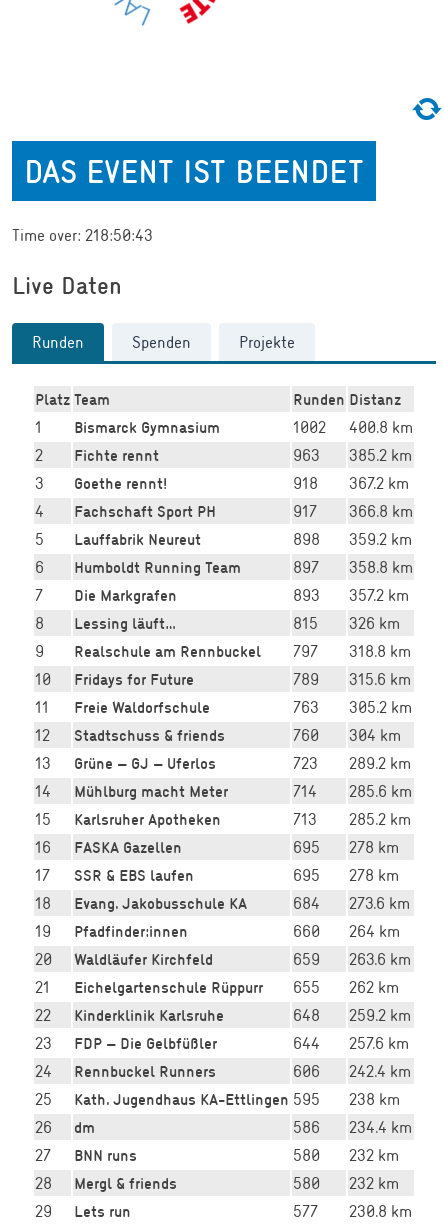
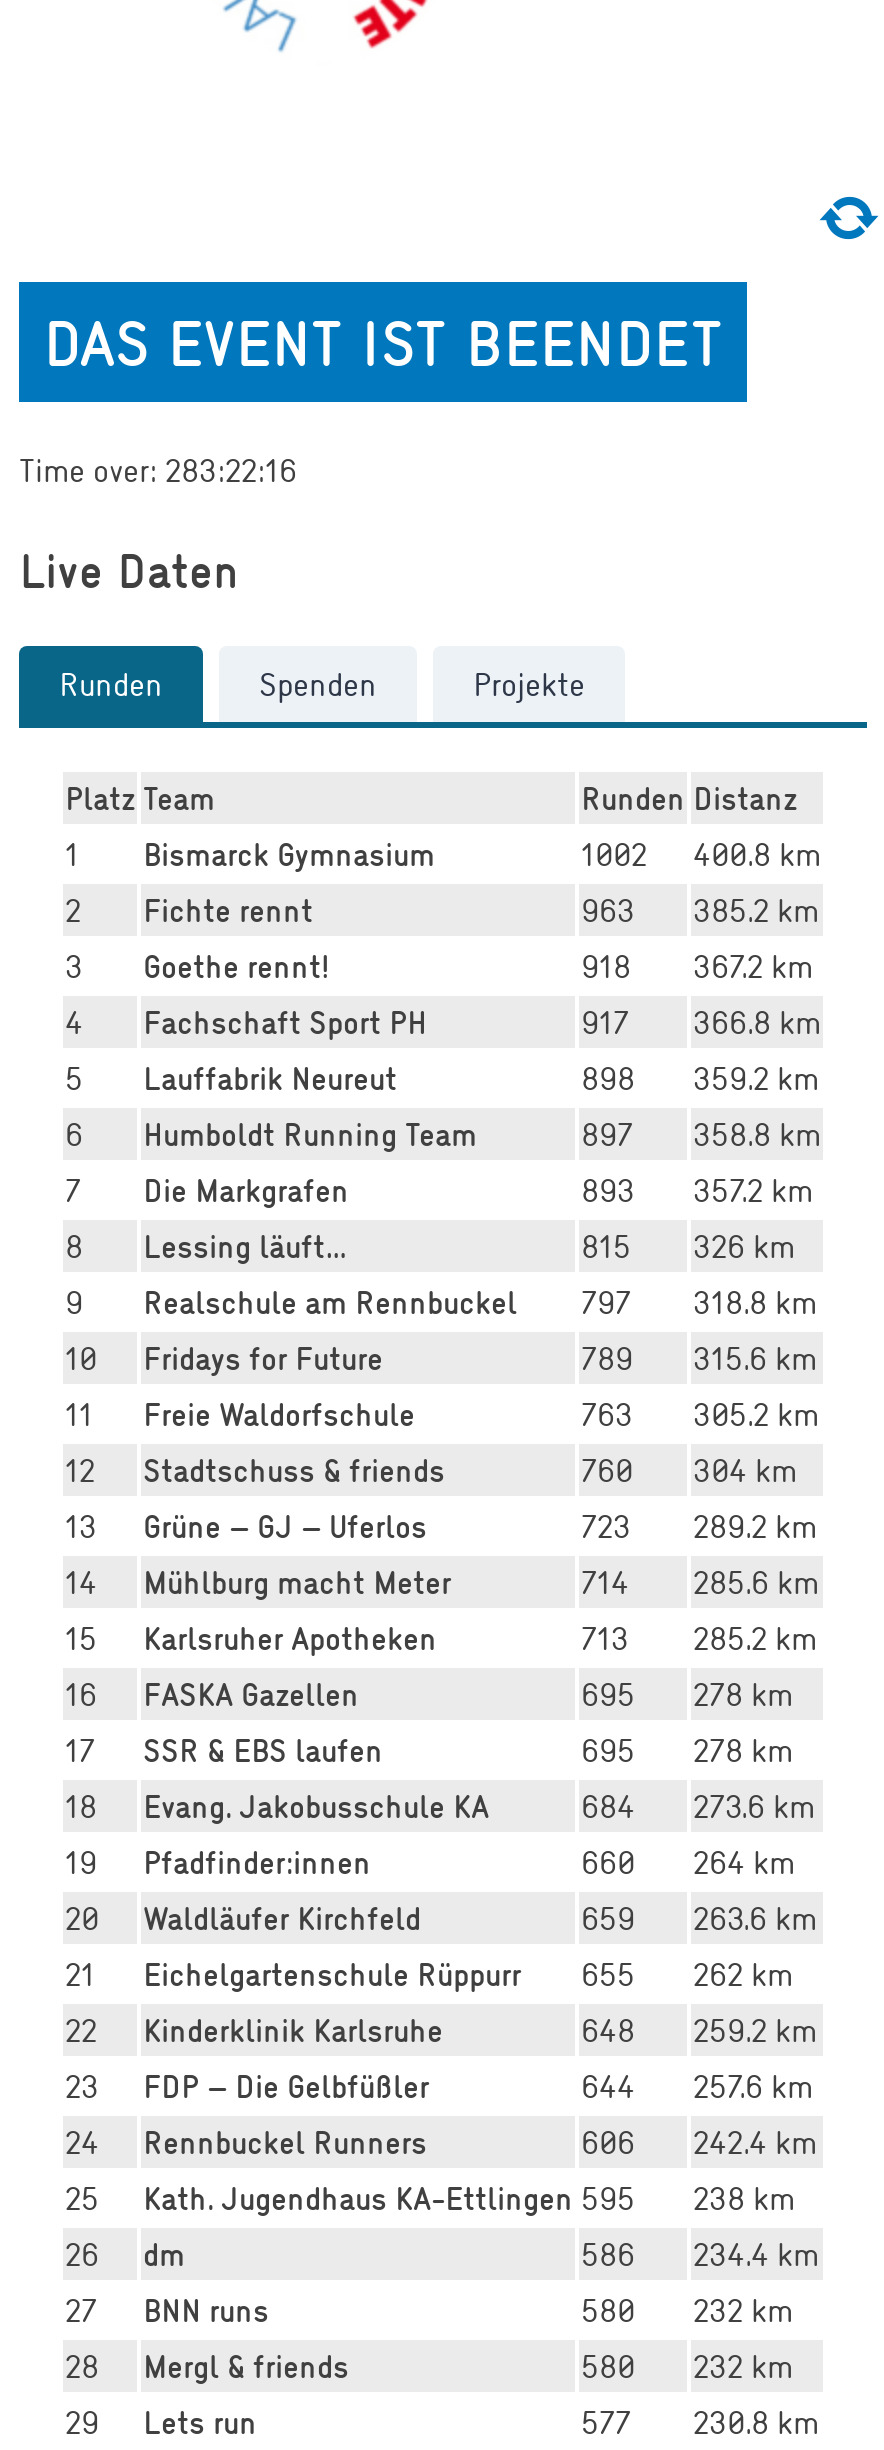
- Time over: 218:50:43
+ Time over: 283:22:16
